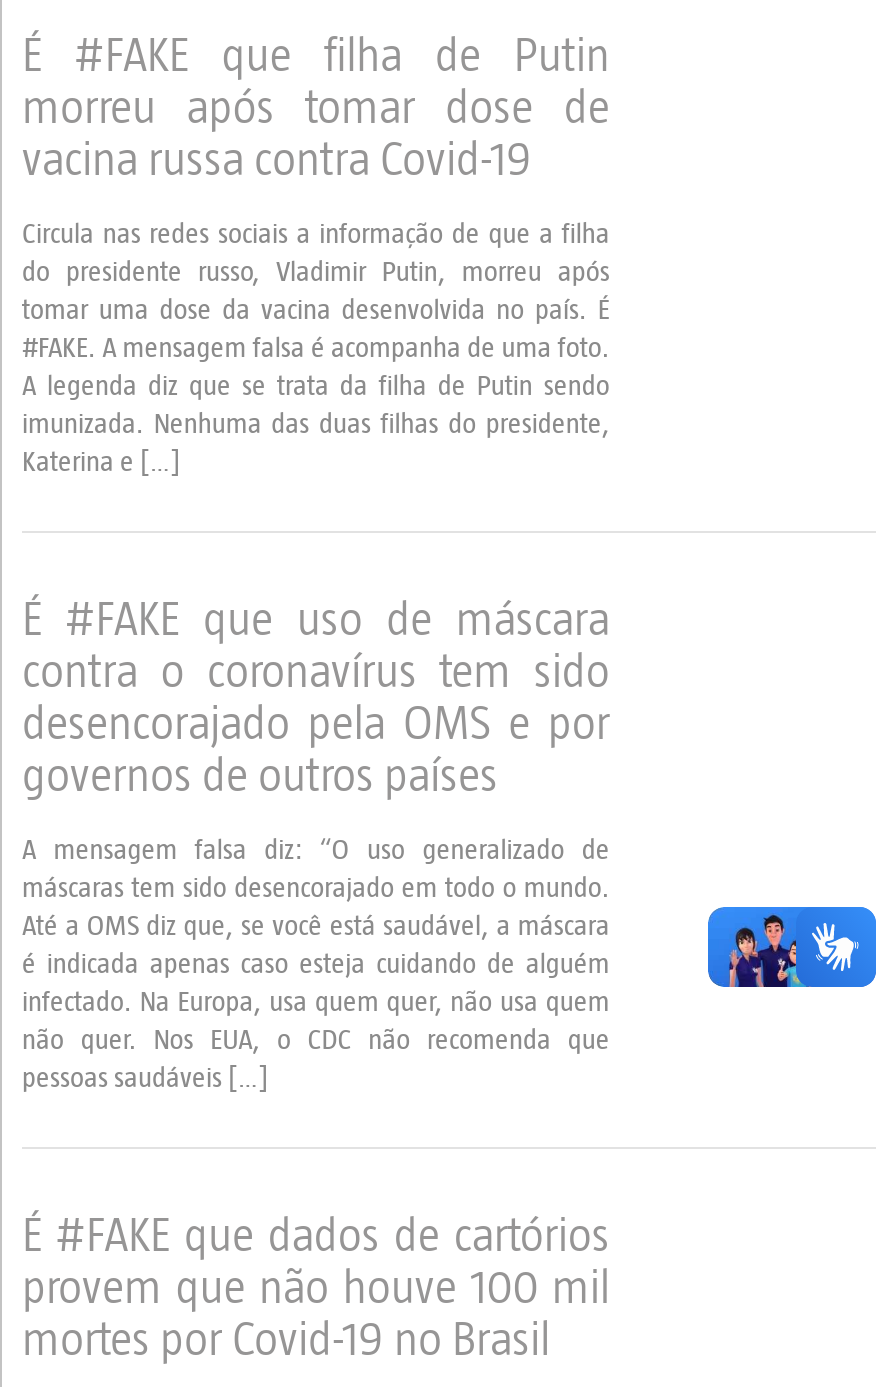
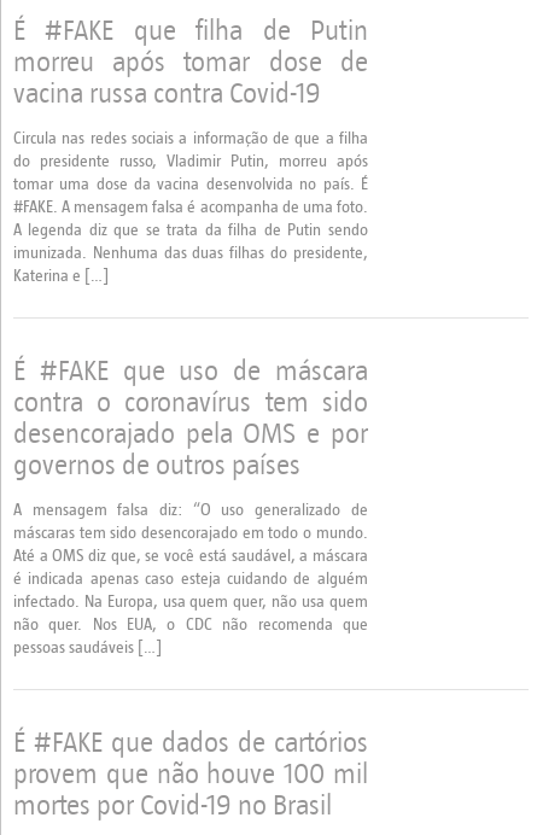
- [image]
